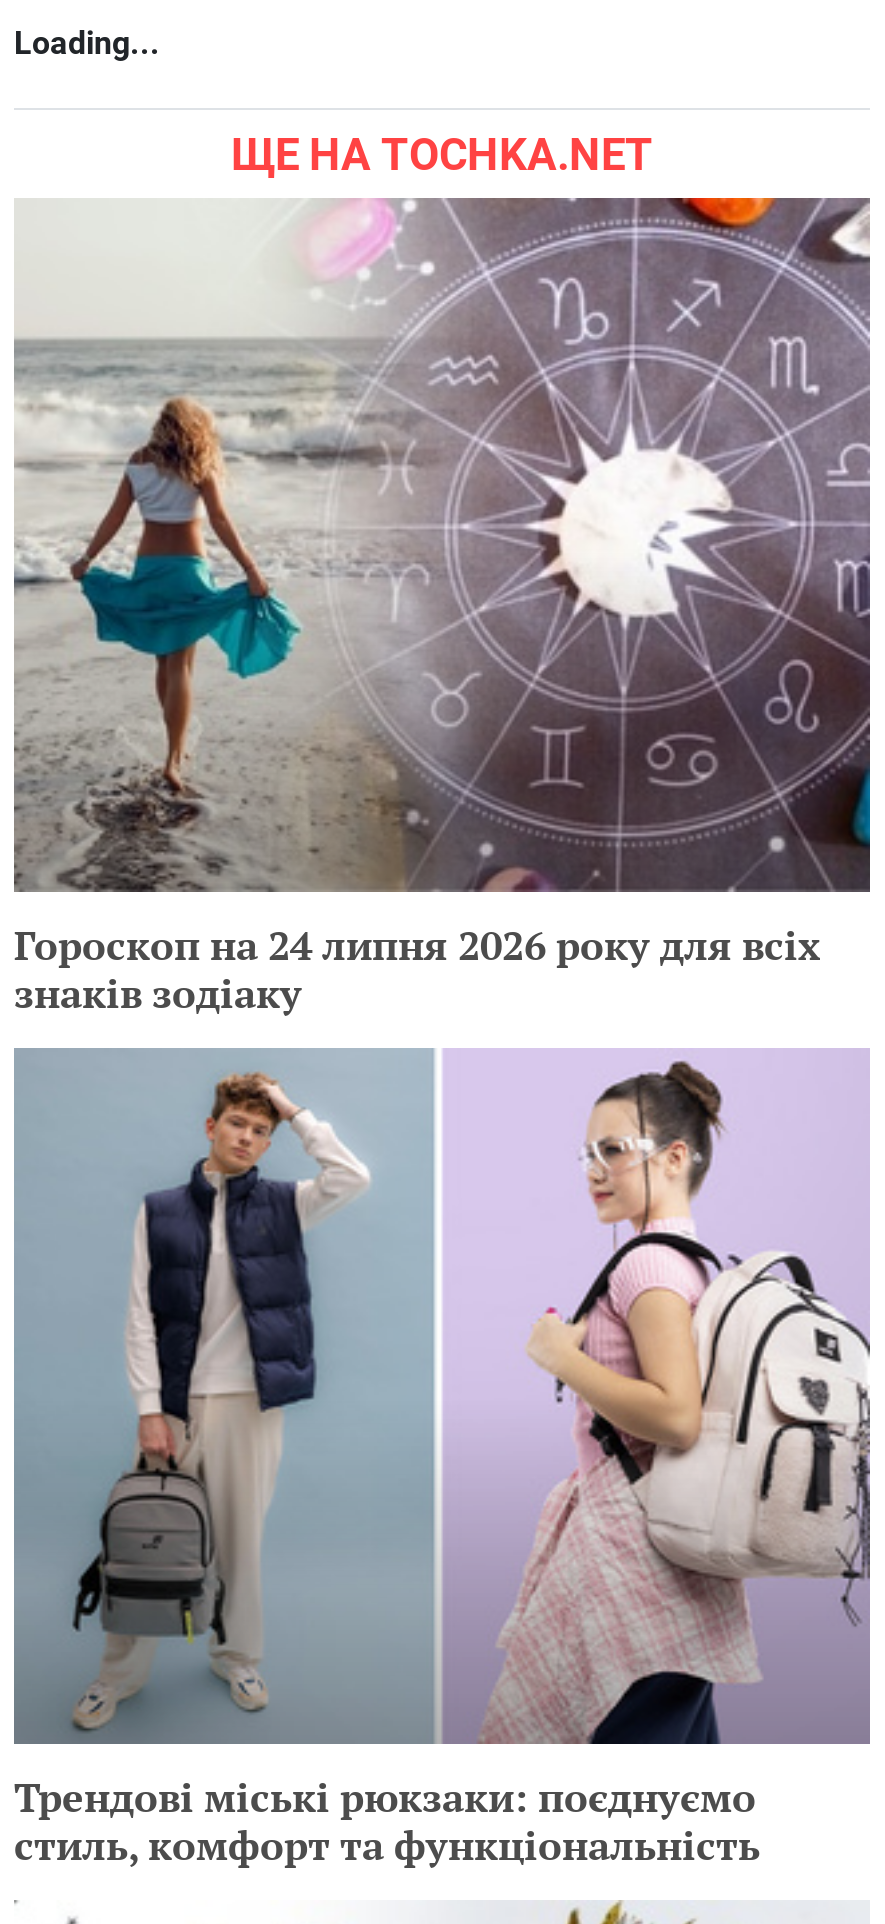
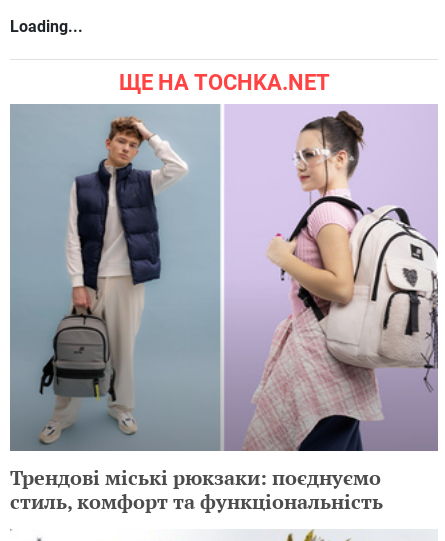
- [image]
- Гороскоп на 24 липня 2026 року для всіх
- знаків зодіаку
